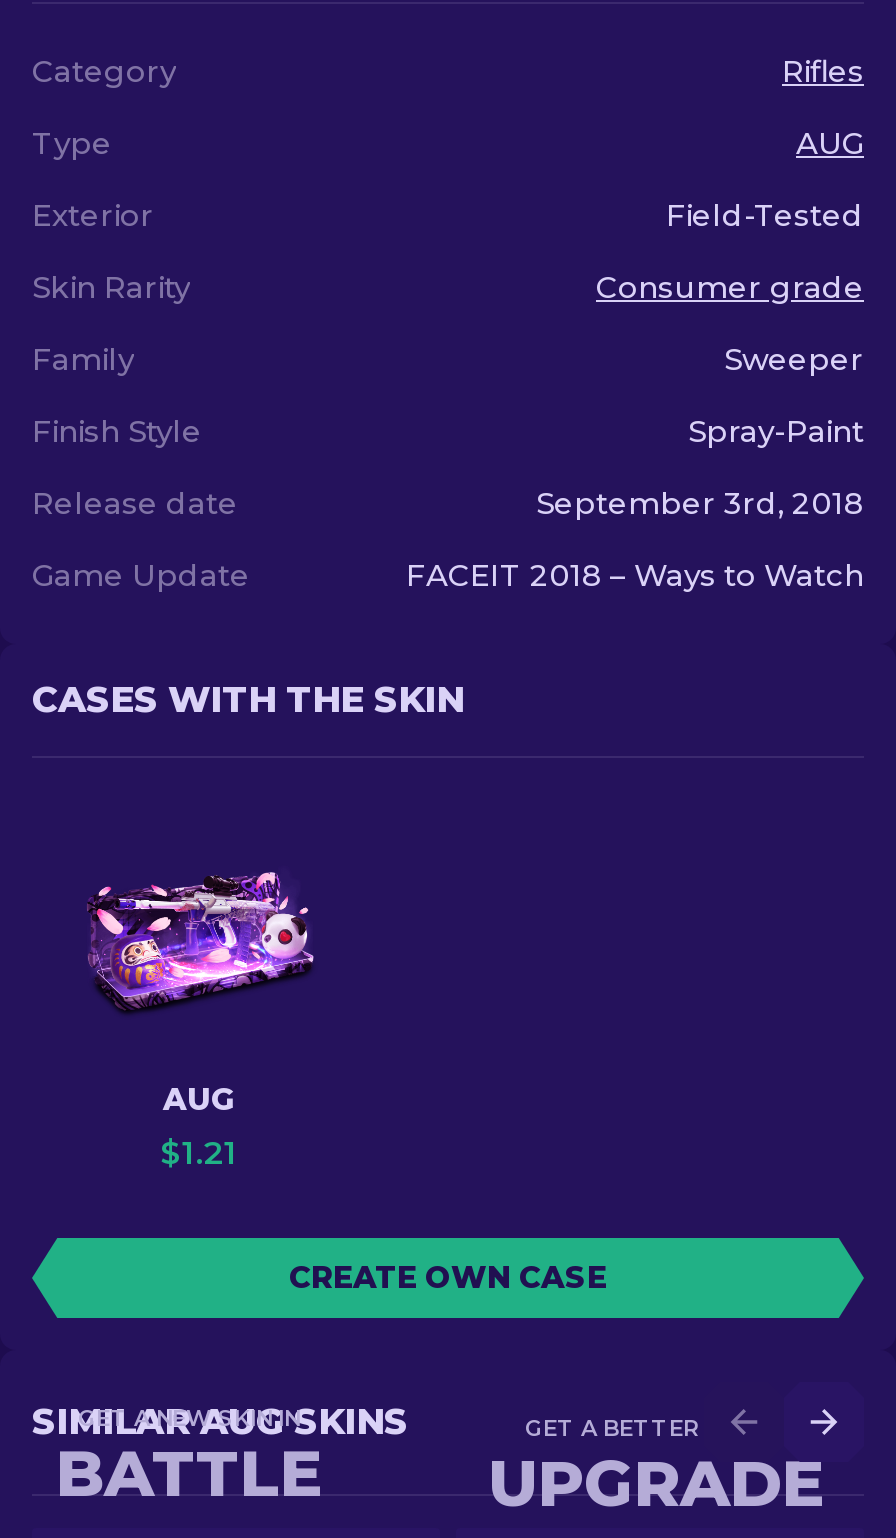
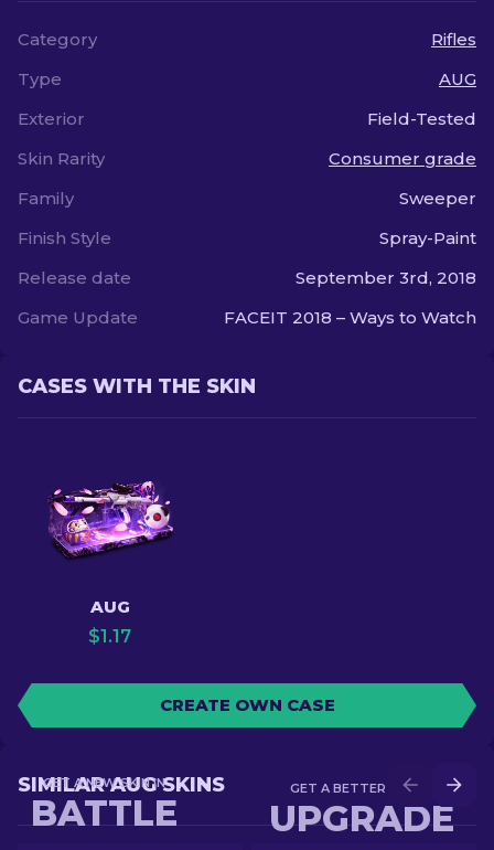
- $1.21
+ $1.17
